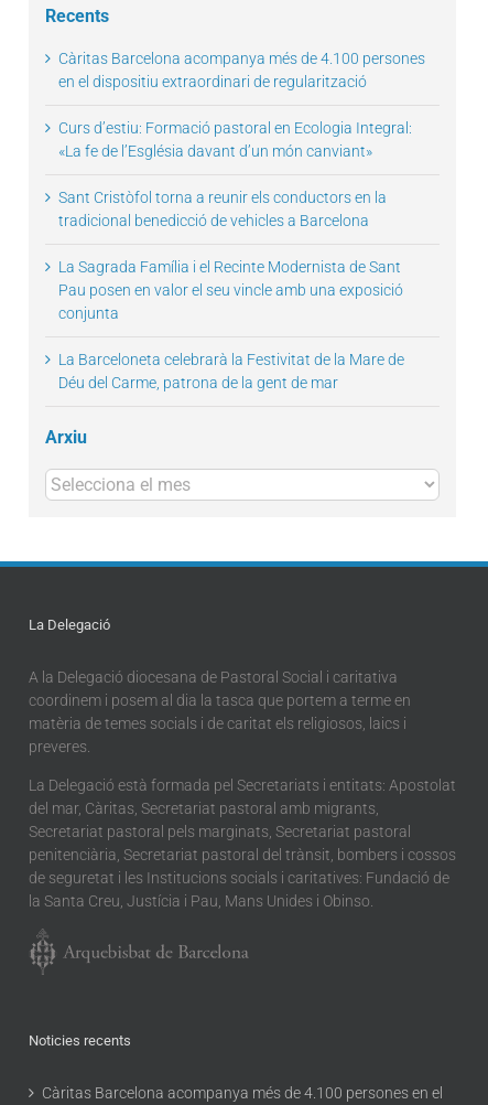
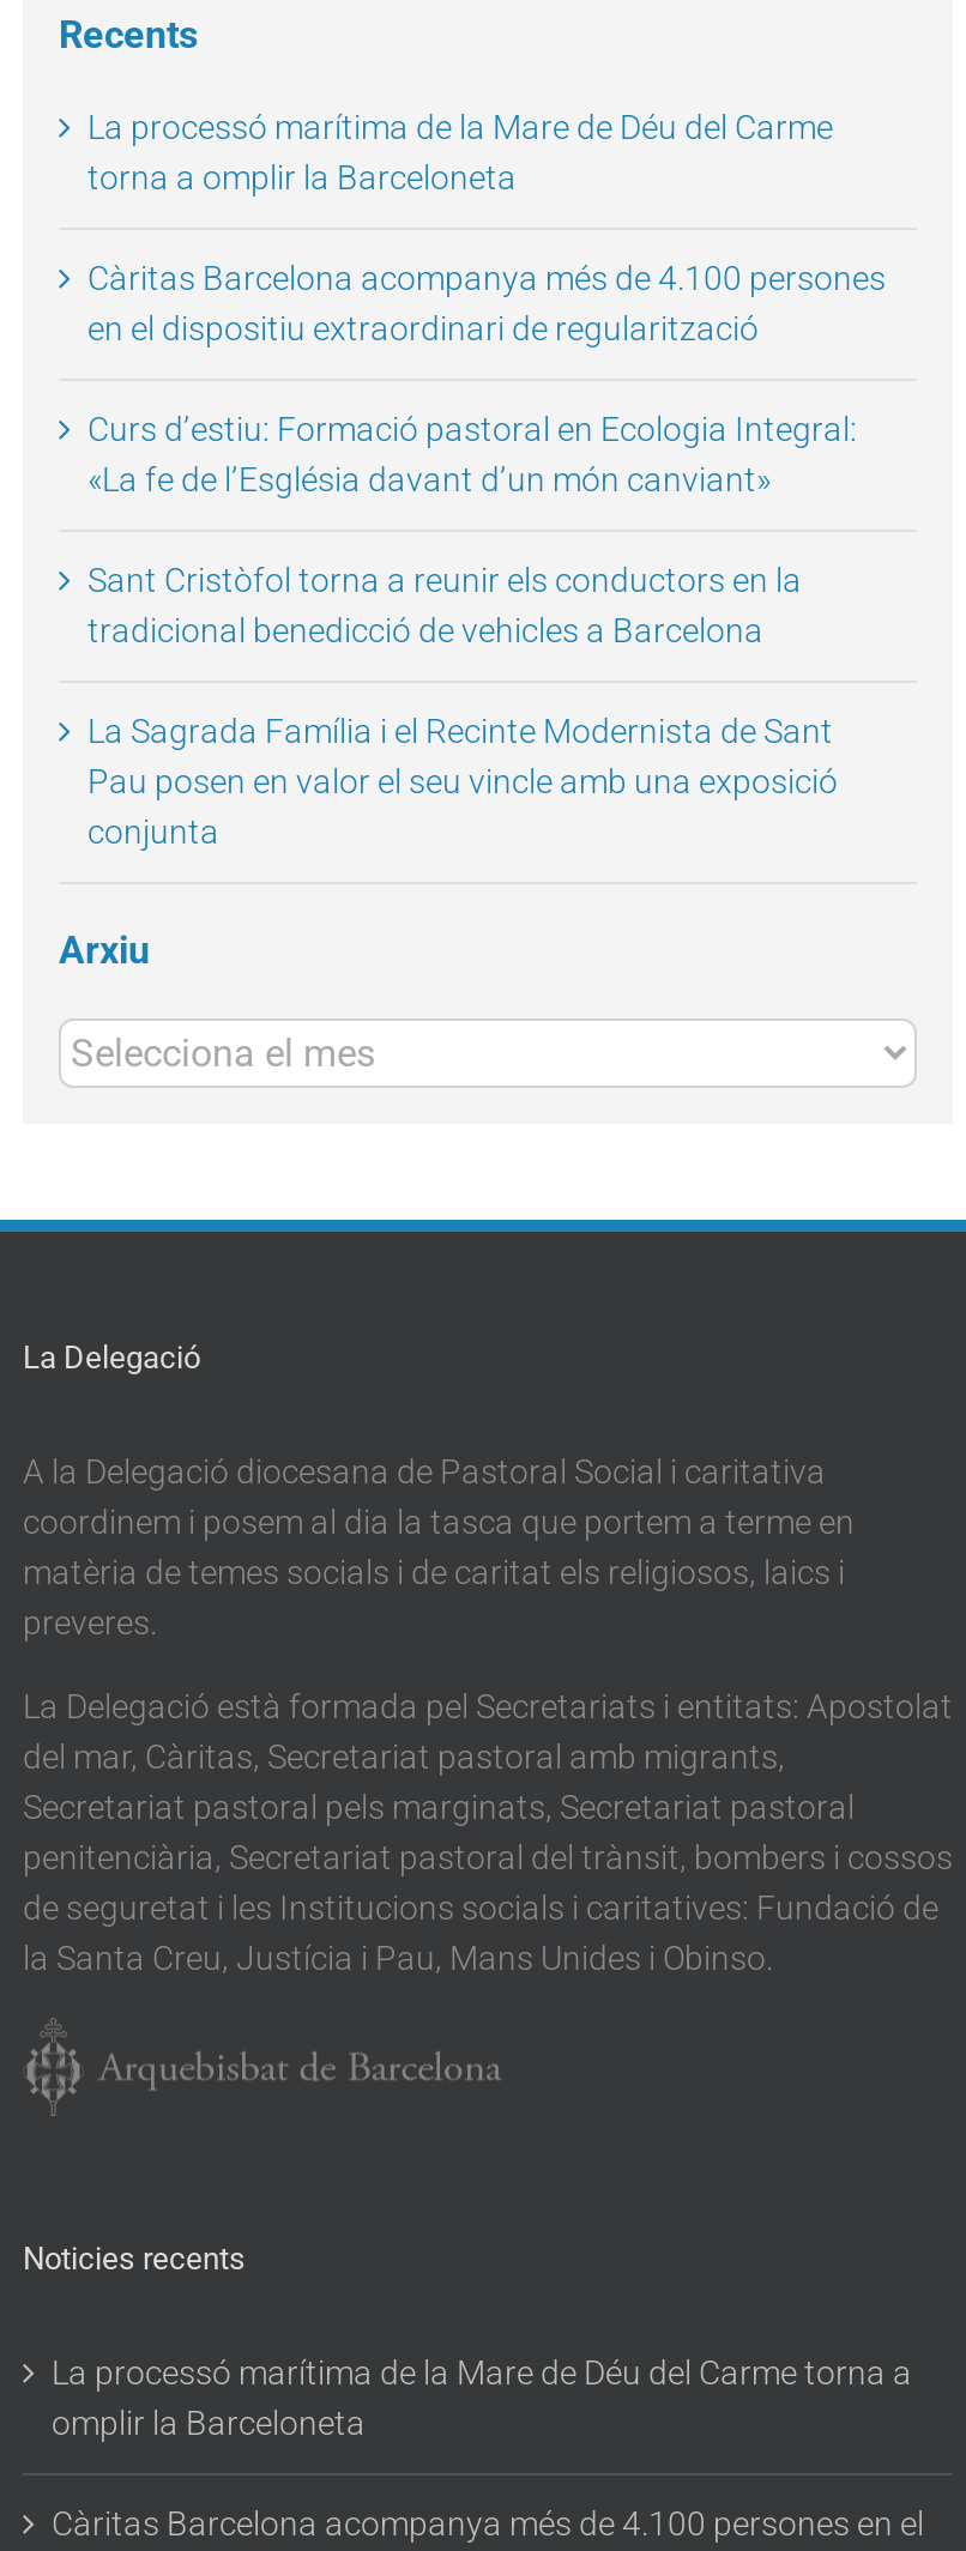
+ La processó marítima de la Mare de Déu del Carme
+ torna a omplir la Barceloneta

- La Barceloneta celebrarà la Festivitat de la Mare de
- Déu del Carme, patrona de la gent de mar

+ La processó marítima de la Mare de Déu del Carme torna a
+ omplir la Barceloneta
